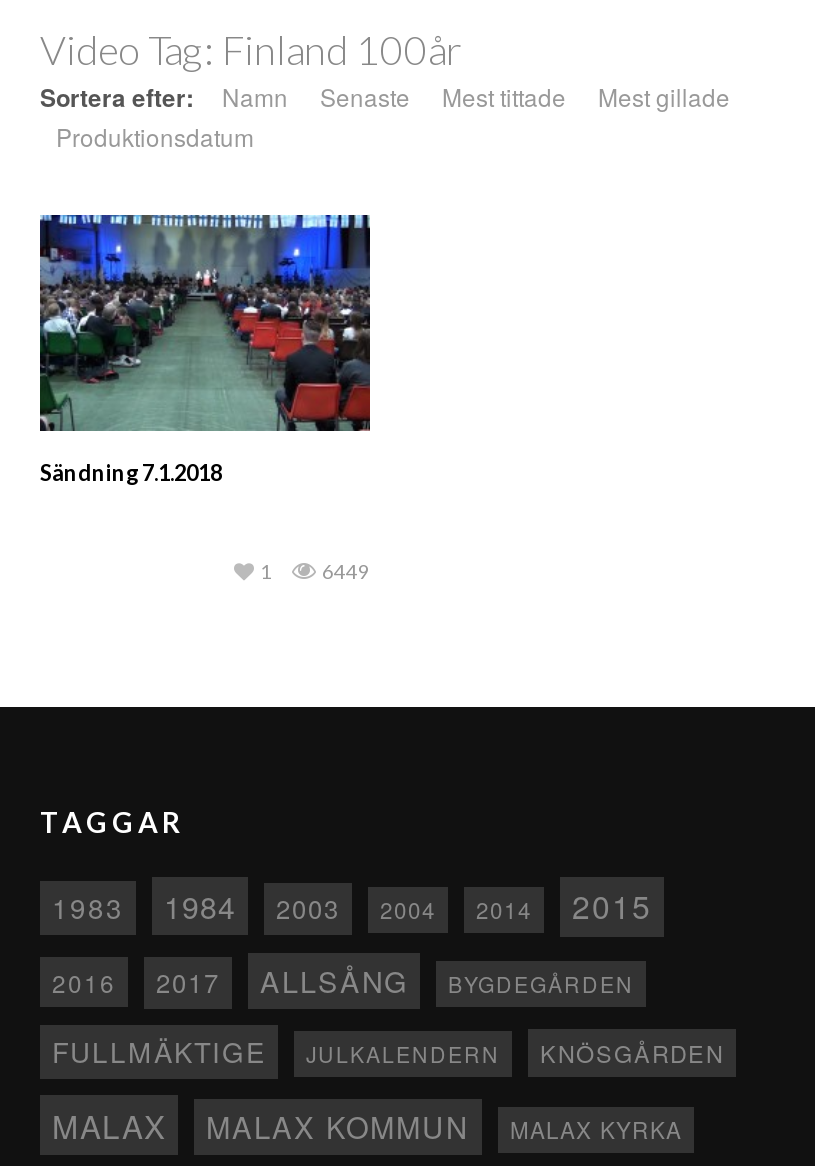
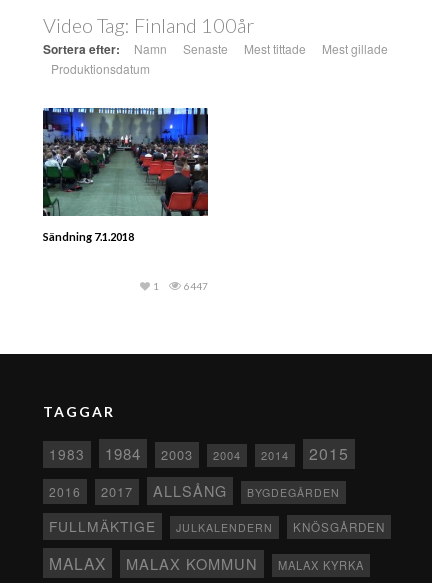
- 6449
+ 6447
